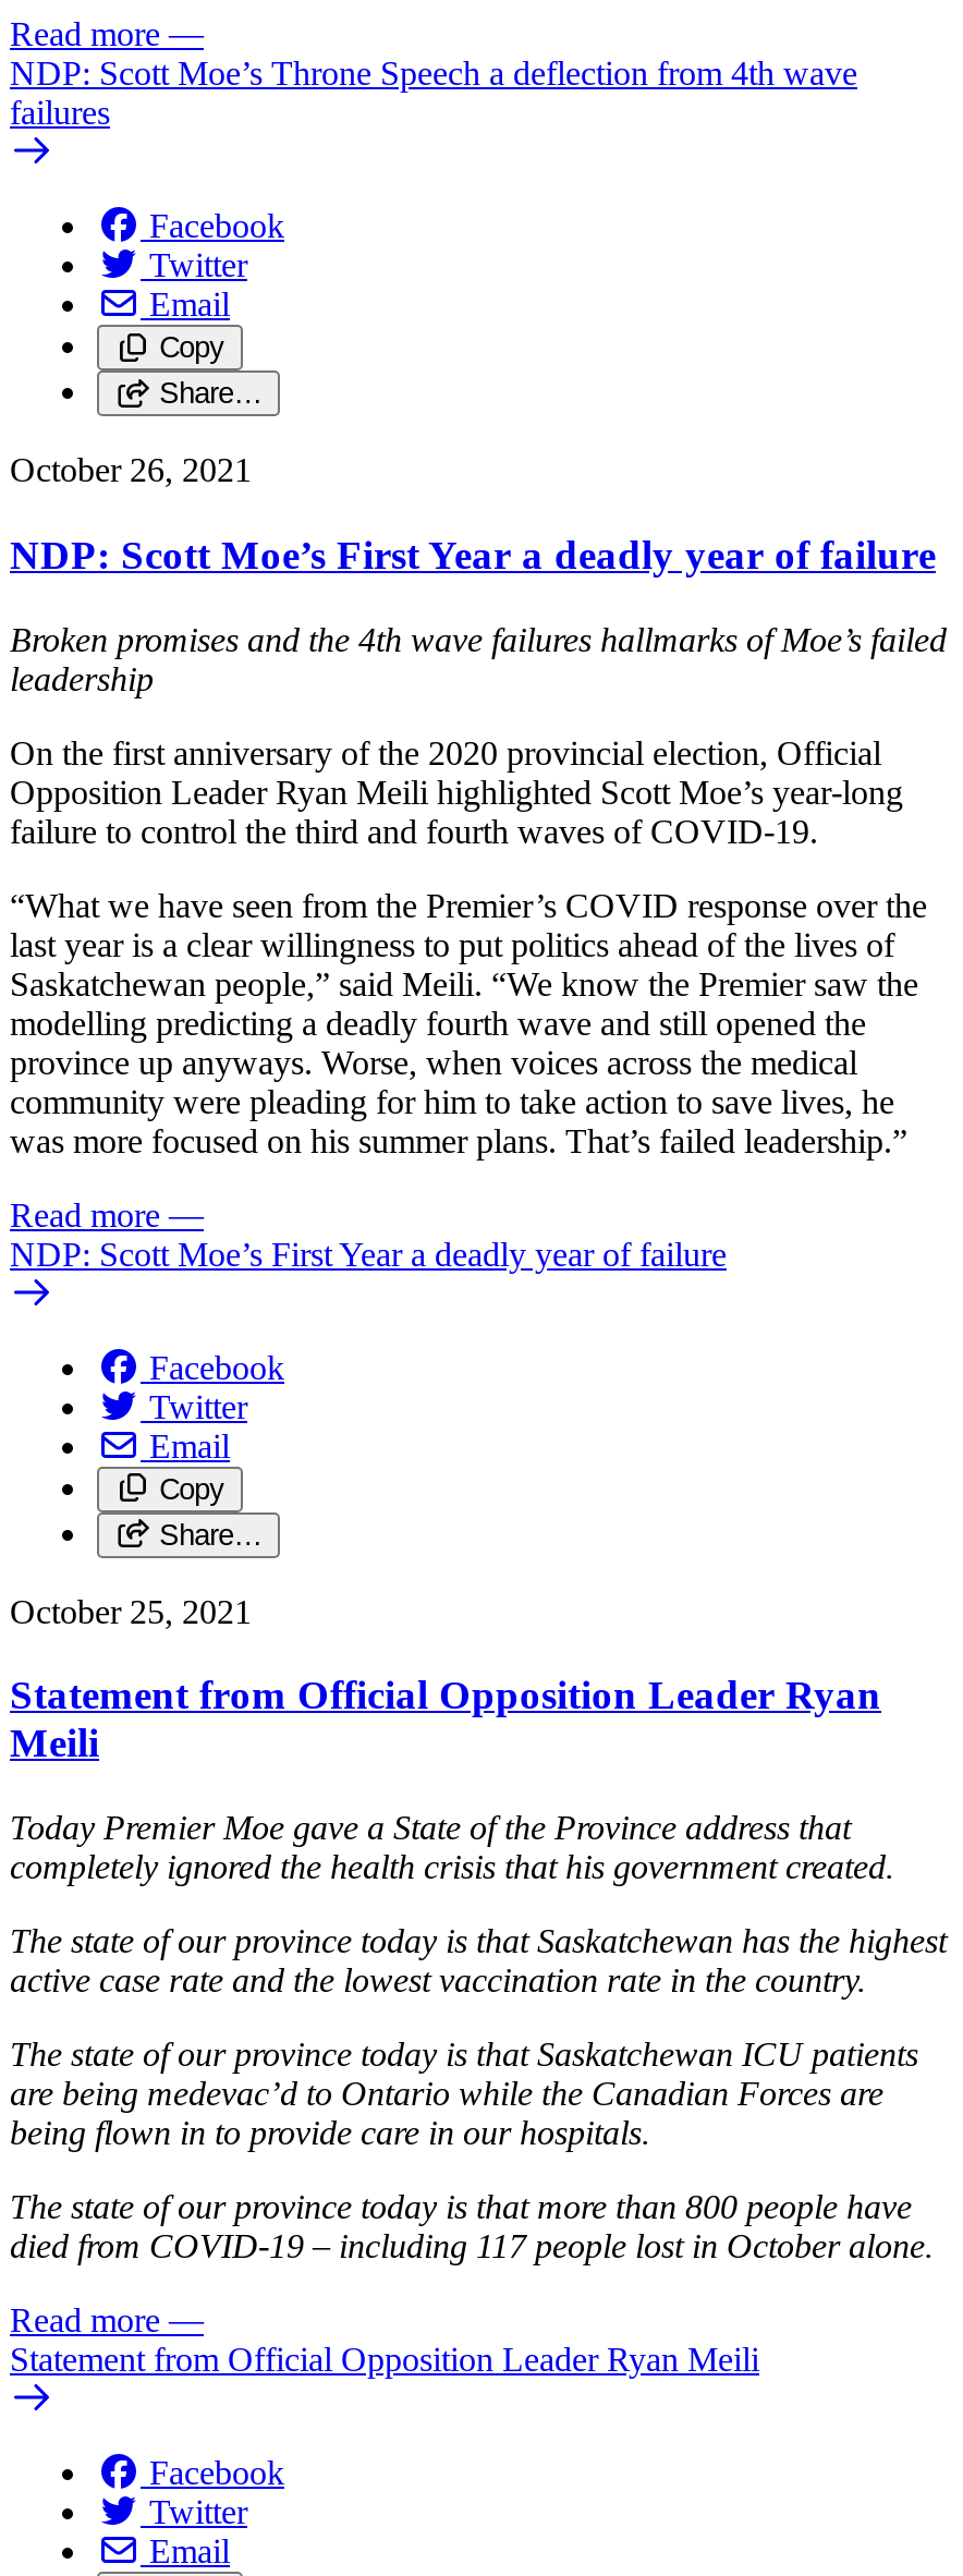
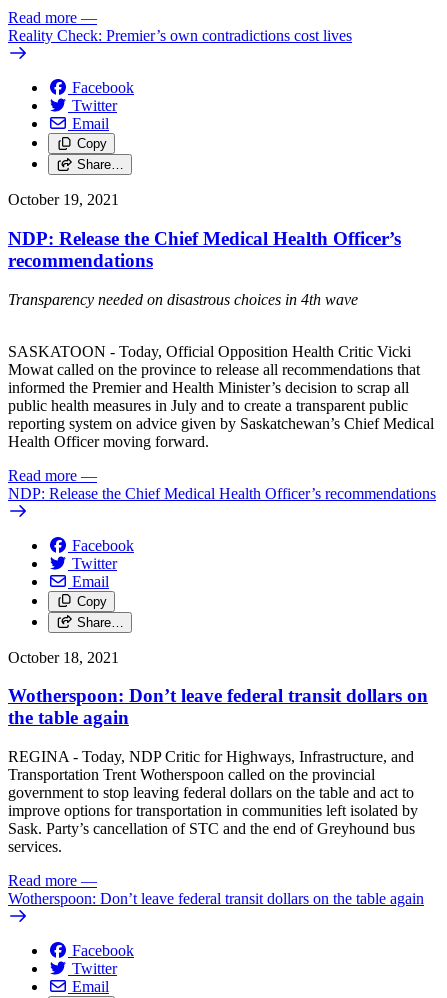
- NDP: Scott Moe’s Throne Speech a deflection from 4th wave
- failures
+ Reality Check: Premier’s own contradictions cost lives

- October 26, 2021
- NDP: Scott Moe’s First Year a deadly year of failure
- Broken promises and the 4th wave failures hallmarks of Moe’s failed
- leadership
- On the first anniversary of the 2020 provincial election, Official
- Opposition Leader Ryan Meili highlighted Scott Moe’s year-long
- failure to control the third and fourth waves of COVID-19.
- “What we have seen from the Premier’s COVID response over the
- last year is a clear willingness to put politics ahead of the lives of
- Saskatchewan people,” said Meili. “We know the Premier saw the
- modelling predicting a deadly fourth wave and still opened the
- province up anyways. Worse, when voices across the medical
- community were pleading for him to take action to save lives, he
- was more focused on his summer plans. That’s failed leadership.”
+ October 19, 2021
+ NDP: Release the Chief Medical Health Officer’s
+ recommendations
+ Transparency needed on disastrous choices in 4th wave
+ SASKATOON - Today, Official Opposition Health Critic Vicki
+ Mowat called on the province to release all recommendations that
+ informed the Premier and Health Minister’s decision to scrap all
+ public health measures in July and to create a transparent public
+ reporting system on advice given by Saskatchewan’s Chief Medical
+ Health Officer moving forward.

- NDP: Scott Moe’s First Year a deadly year of failure
+ NDP: Release the Chief Medical Health Officer’s recommendations

- October 25, 2021
- Statement from Official Opposition Leader Ryan
- Meili
- Today Premier Moe gave a State of the Province address that
- completely ignored the health crisis that his government created.
- The state of our province today is that Saskatchewan has the highest
- active case rate and the lowest vaccination rate in the country.
- The state of our province today is that Saskatchewan ICU patients
- are being medevac’d to Ontario while the Canadian Forces are
- being flown in to provide care in our hospitals.
- The state of our province today is that more than 800 people have
- died from COVID-19 – including 117 people lost in October alone.
+ October 18, 2021
+ Wotherspoon: Don’t leave federal transit dollars on
+ the table again
+ REGINA - Today, NDP Critic for Highways, Infrastructure, and
+ Transportation Trent Wotherspoon called on the provincial
+ government to stop leaving federal dollars on the table and act to
+ improve options for transportation in communities left isolated by
+ Sask. Party’s cancellation of STC and the end of Greyhound bus
+ services.

- Statement from Official Opposition Leader Ryan Meili
+ Wotherspoon: Don’t leave federal transit dollars on the table again
